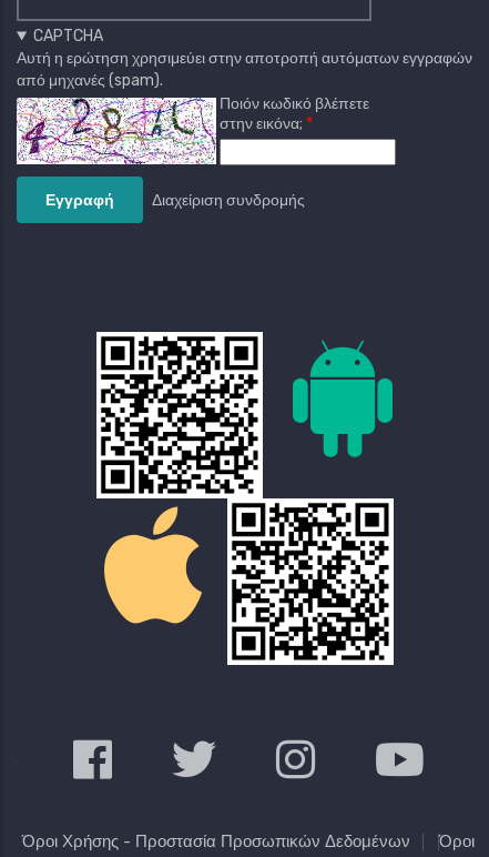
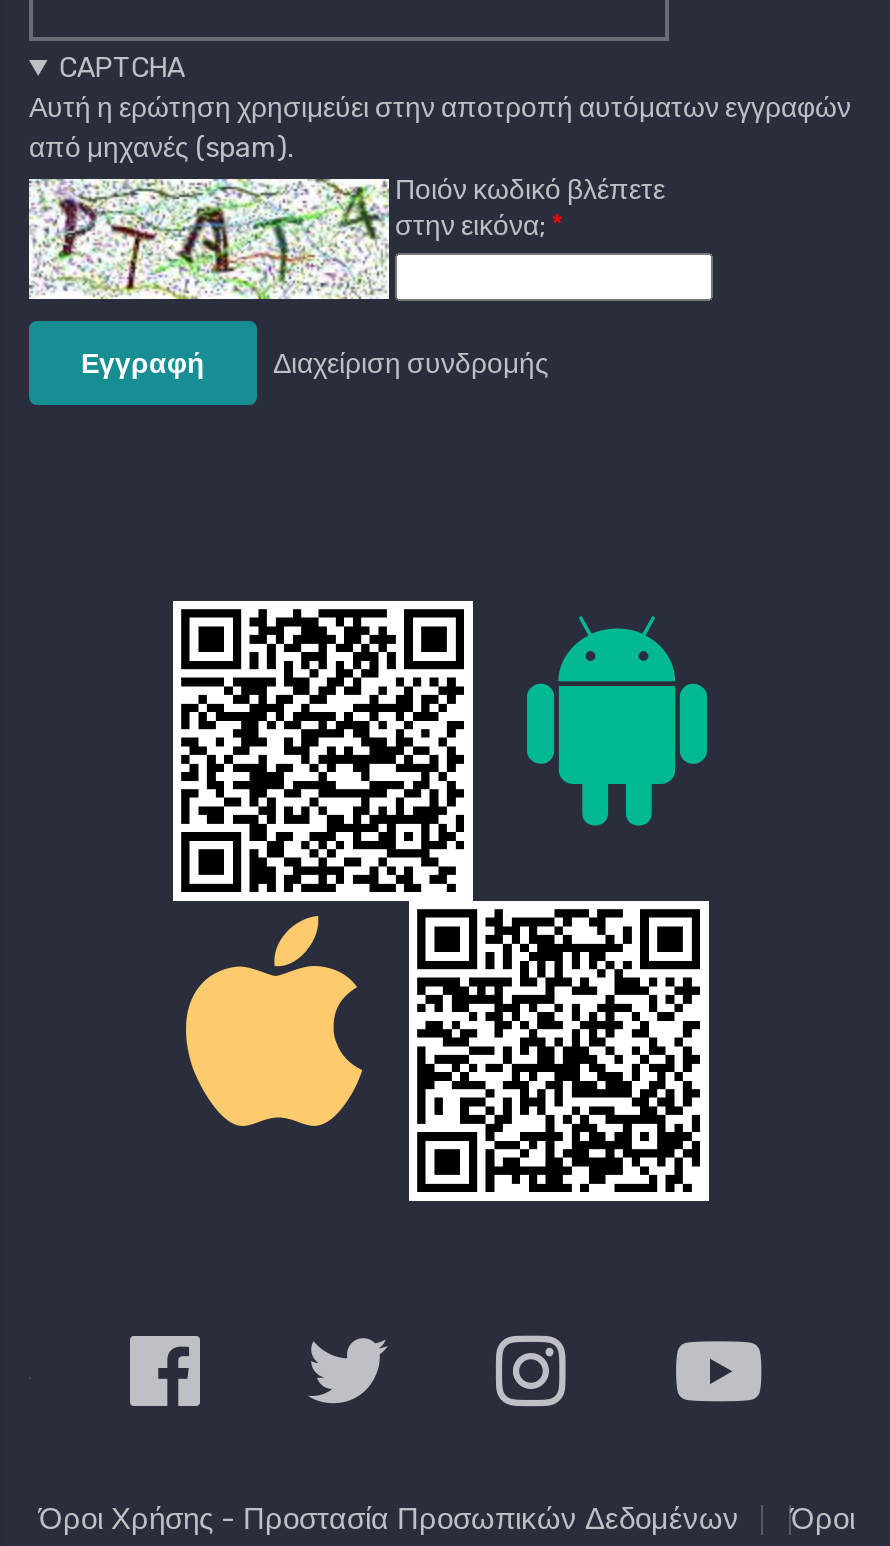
- [image]
+ [image]
